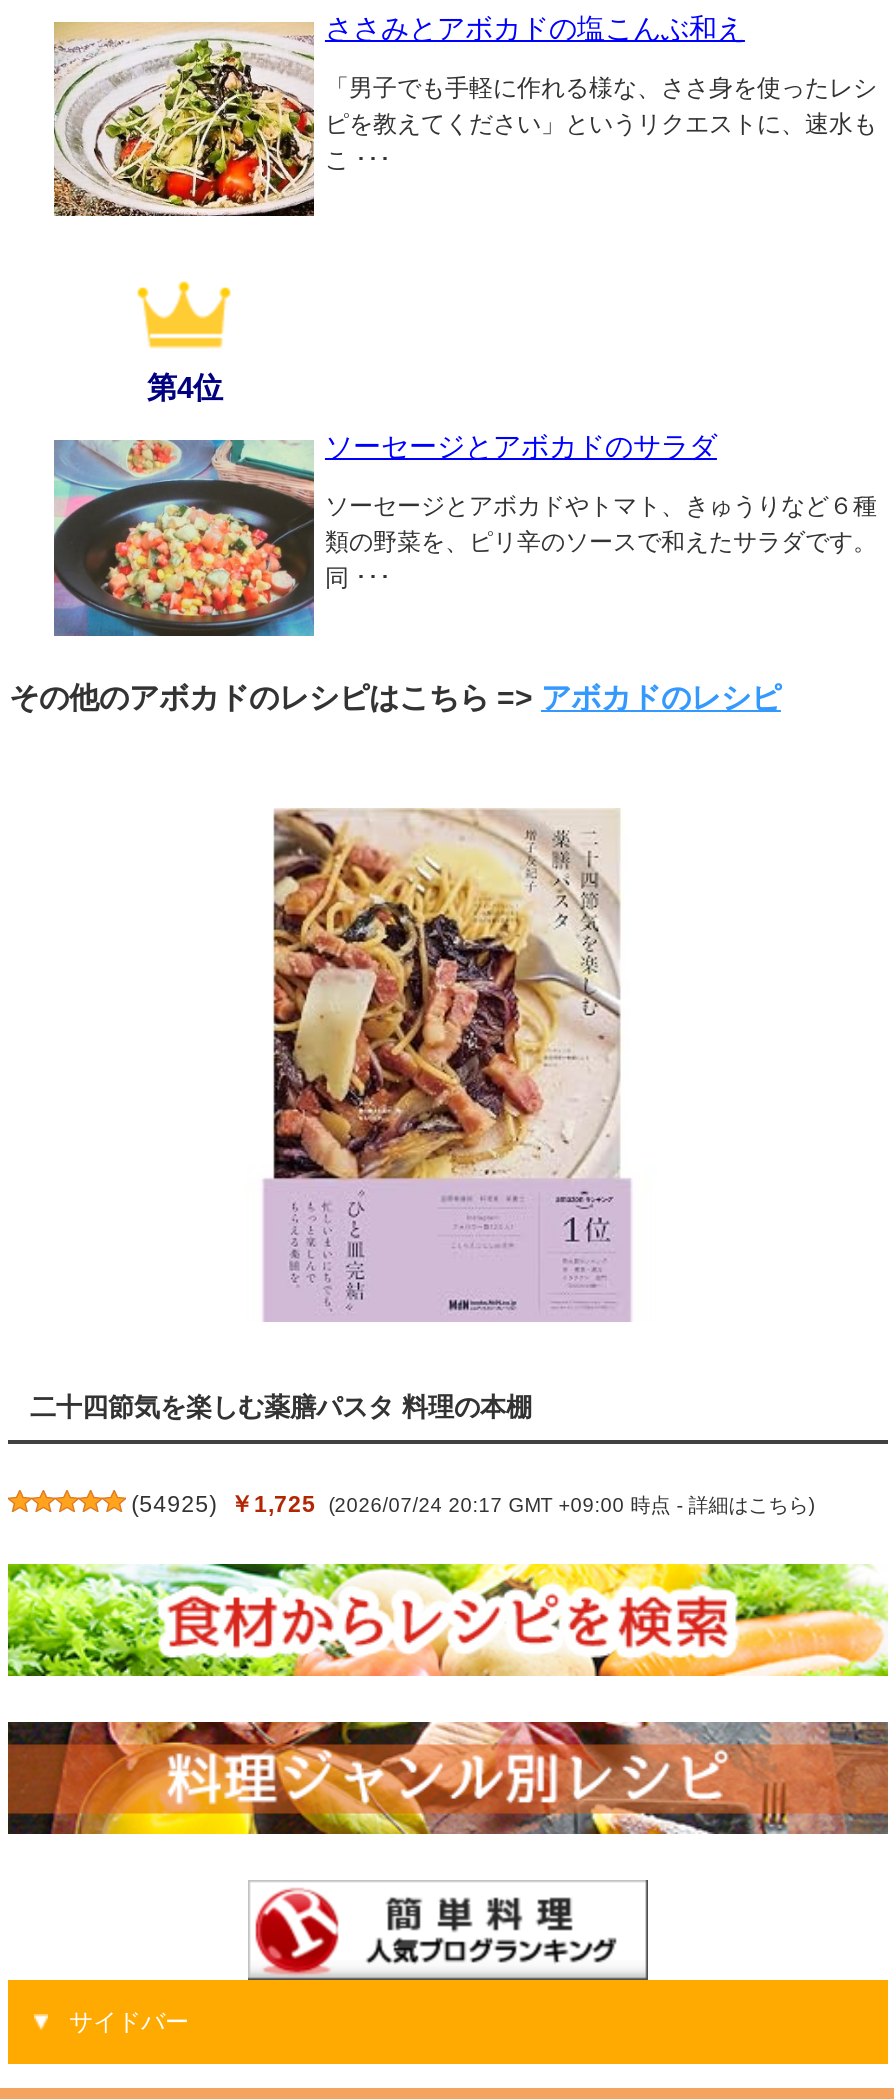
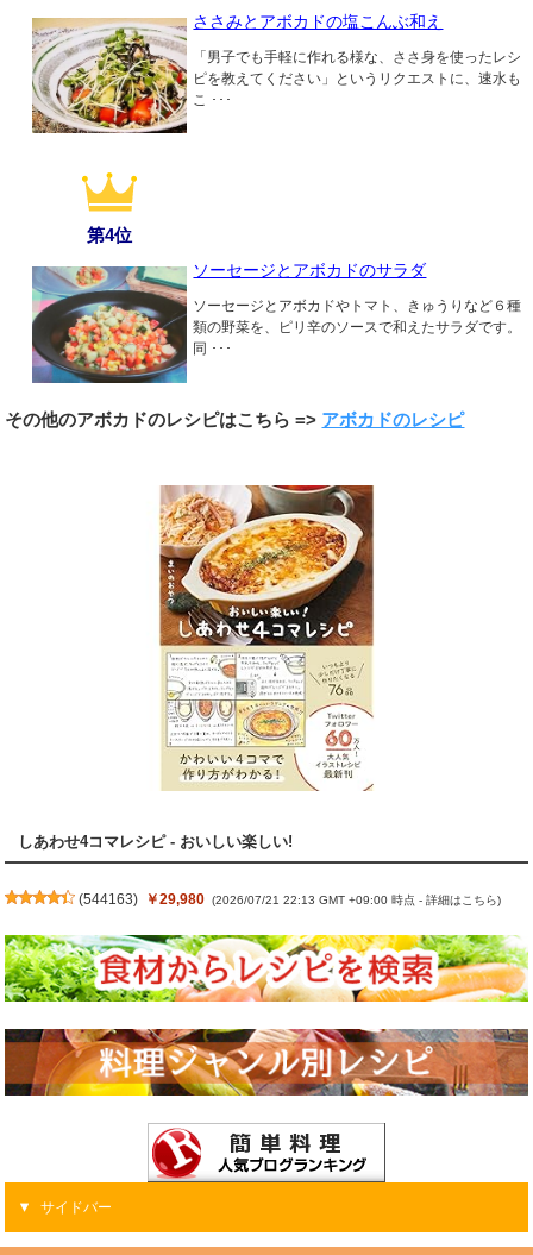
- [image]
- 二十四節気を楽しむ薬膳パスタ 料理の本棚
+ [image]
+ しあわせ4コマレシピ - おいしい楽しい!

- (54925) ￥1,725 (2026/07/24 20:17 GMT +09:00 時点 -詳細はこちら)
+ (544163) ￥29,980 (2026/07/21 22:13 GMT +09:00 時点 -詳細はこちら)
